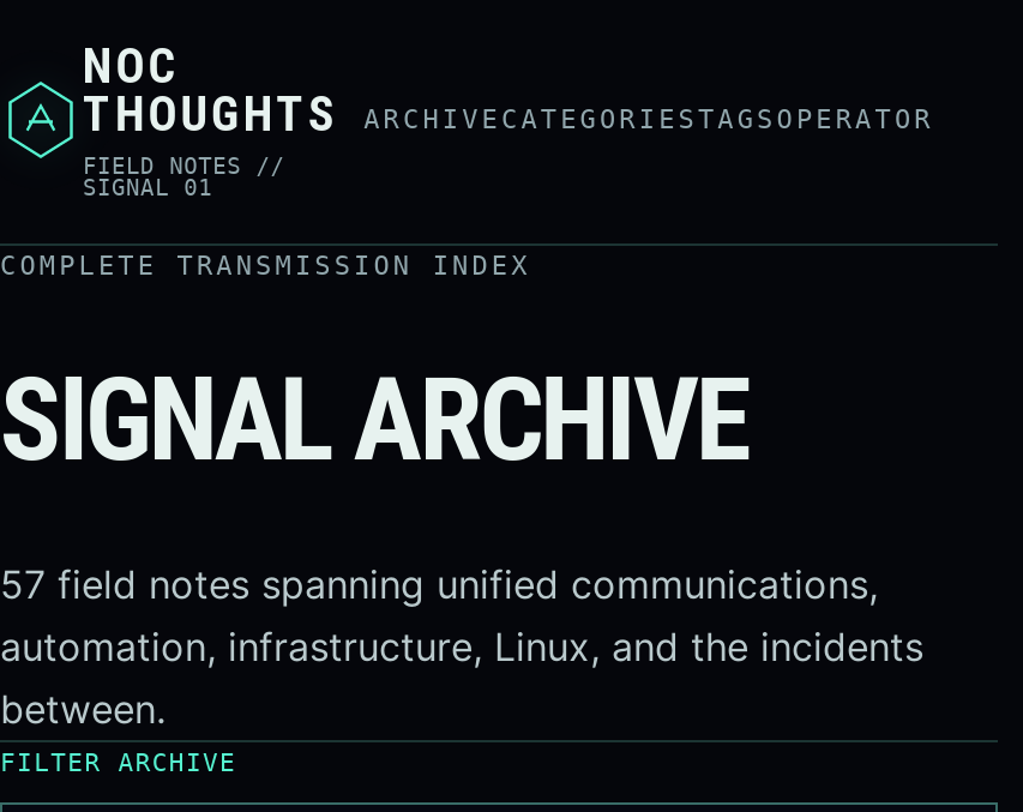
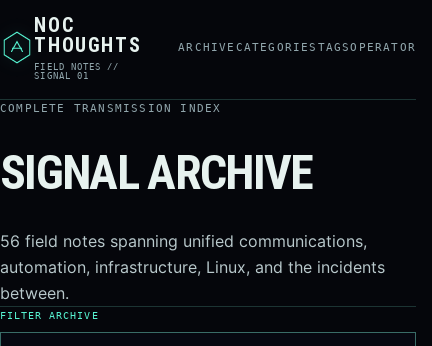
- 57 field notes spanning unified communications,
+ 56 field notes spanning unified communications,
